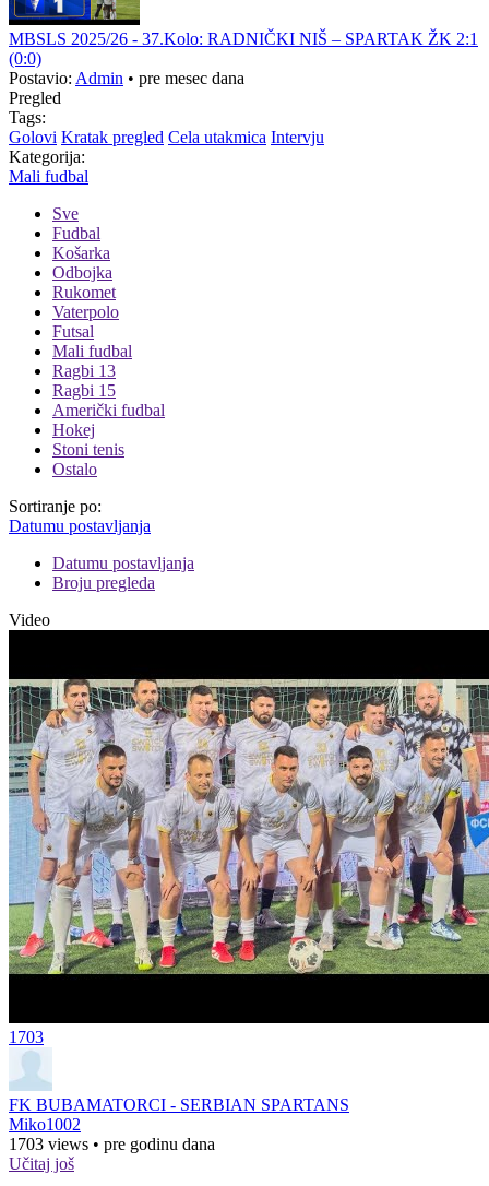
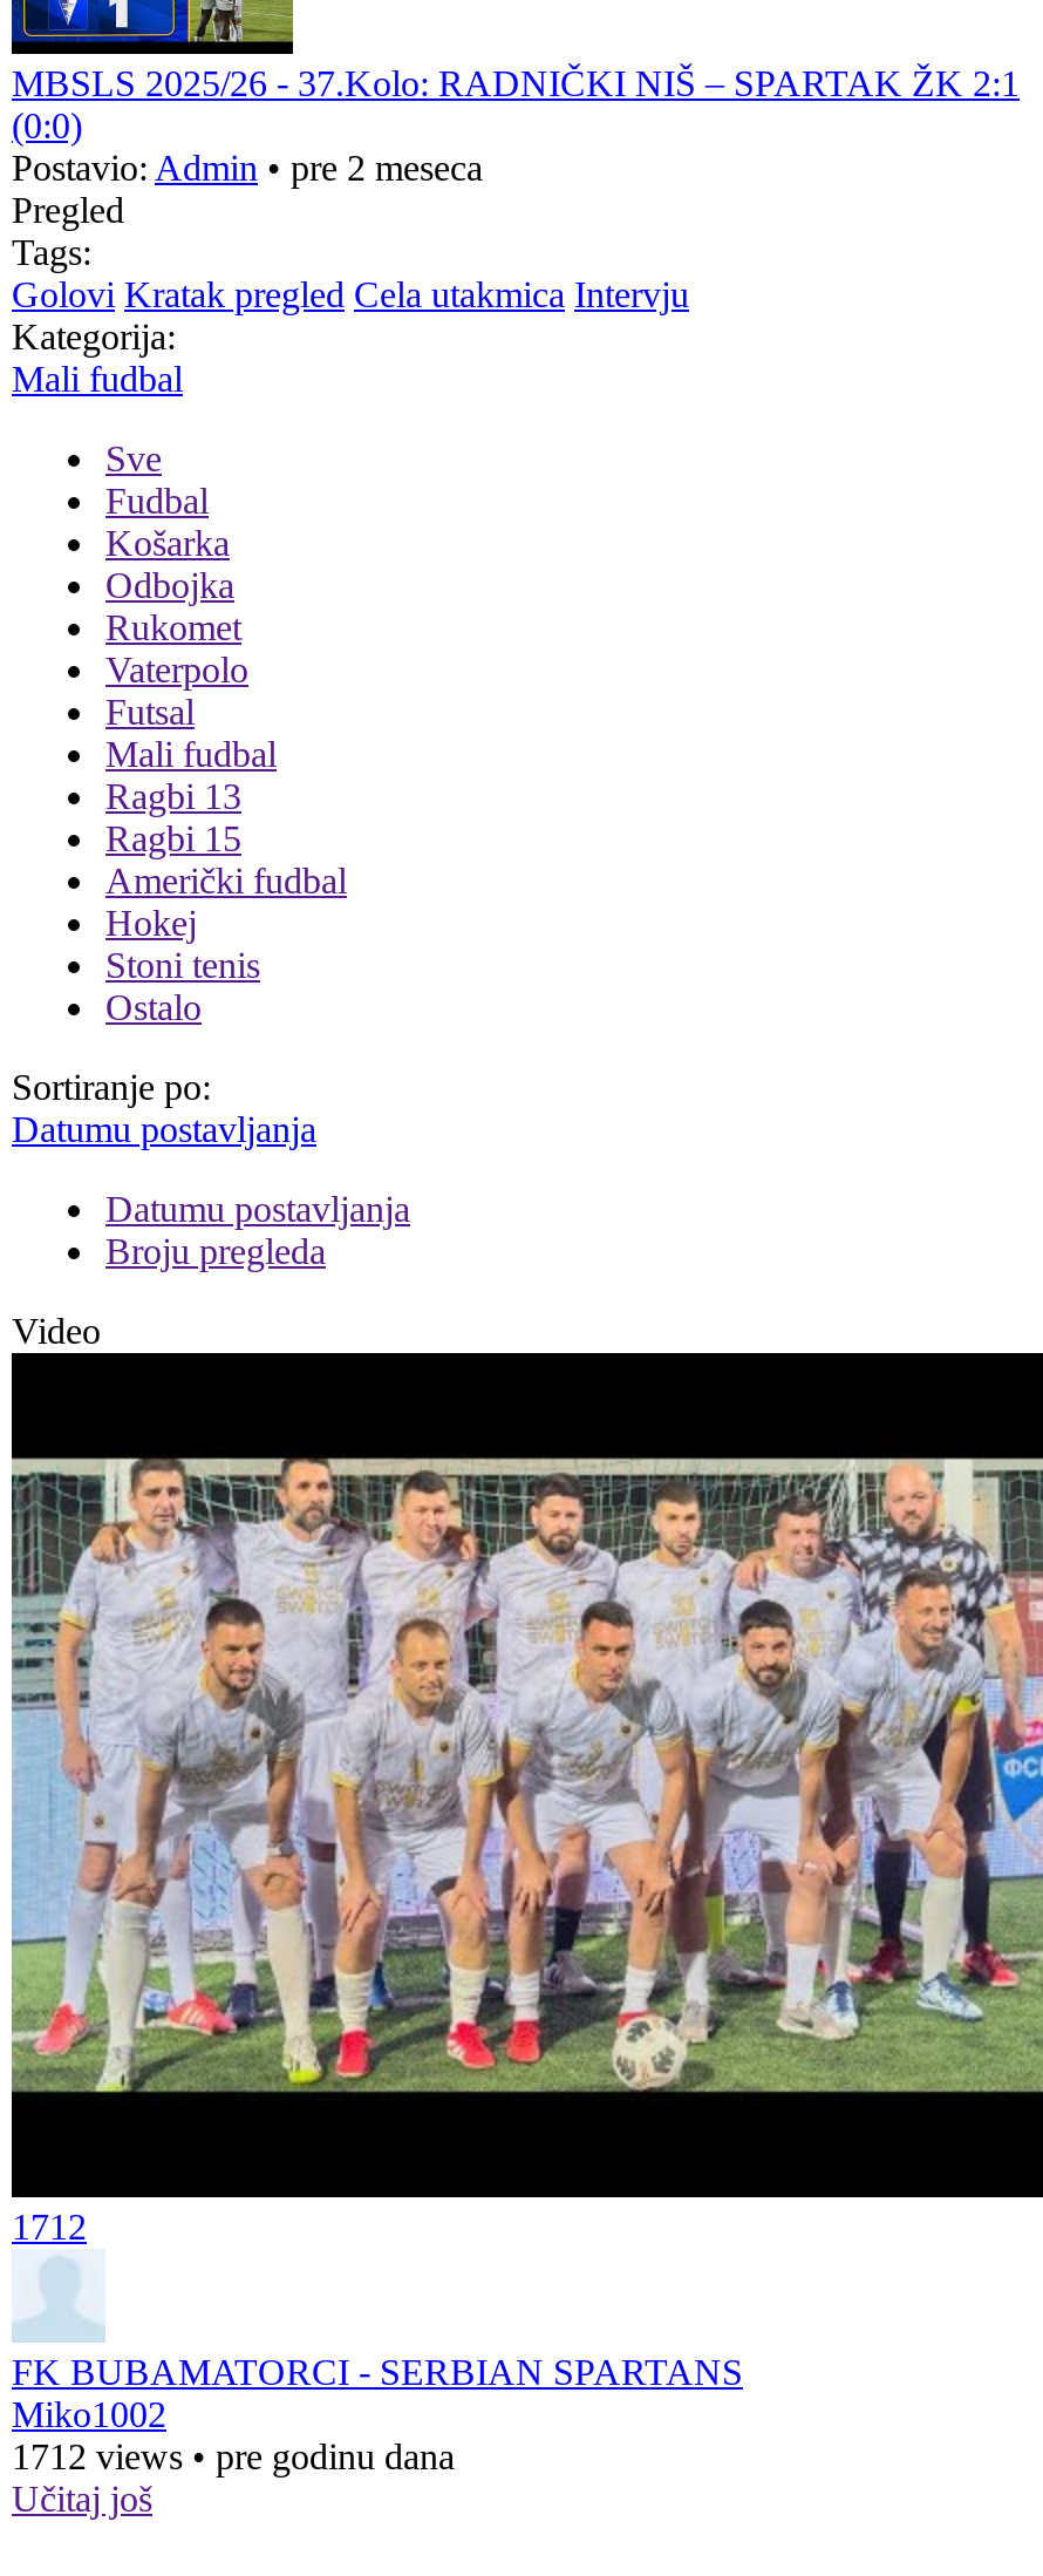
- Postavio: Admin • pre mesec dana
+ Postavio: Admin • pre 2 meseca

- 1703
+ 1712

- 1703 views • pre godinu dana
+ 1712 views • pre godinu dana
